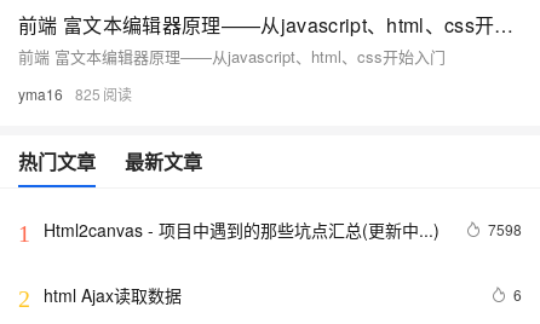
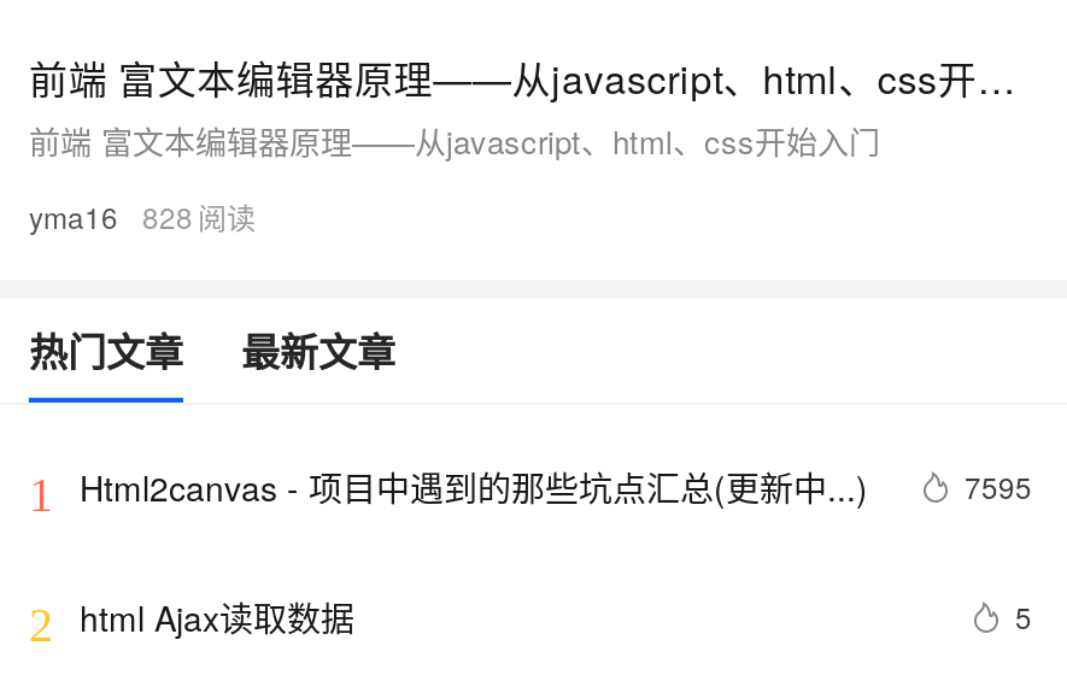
- yma16 825
+ yma16 828

- 7598
+ 7595

- 6
+ 5
